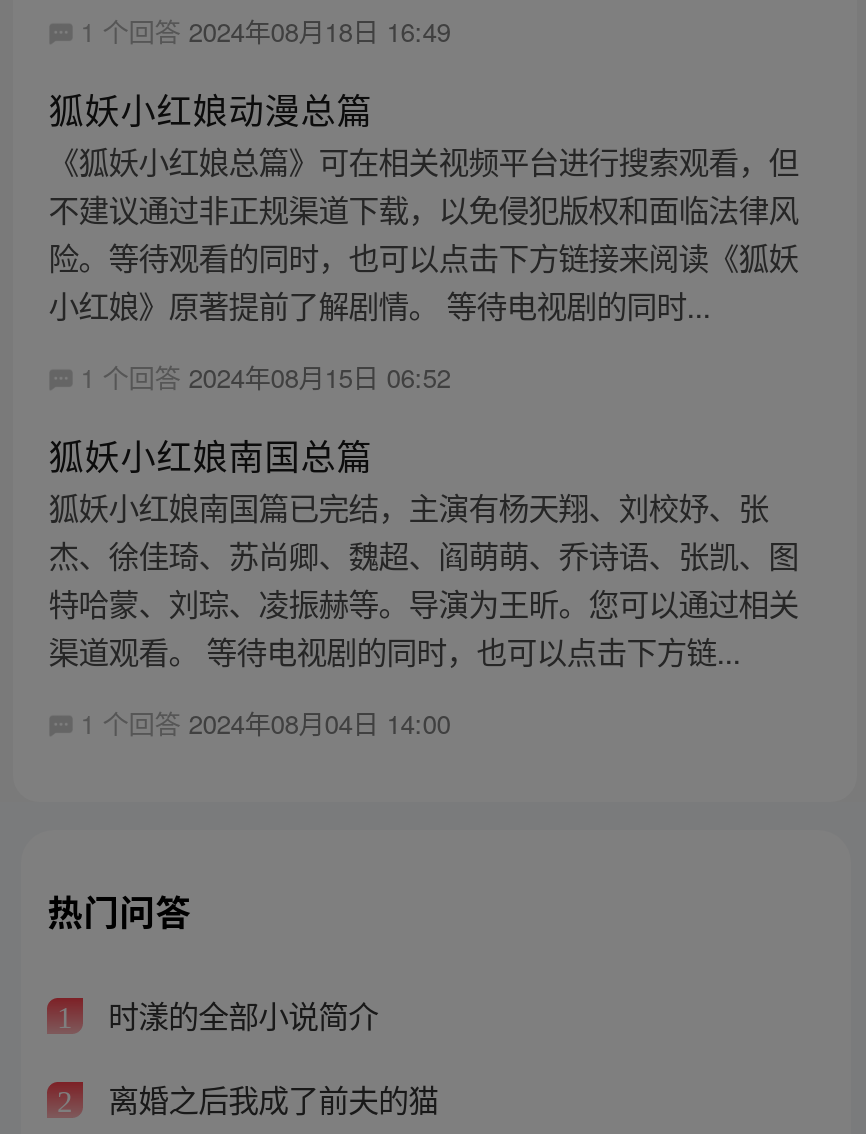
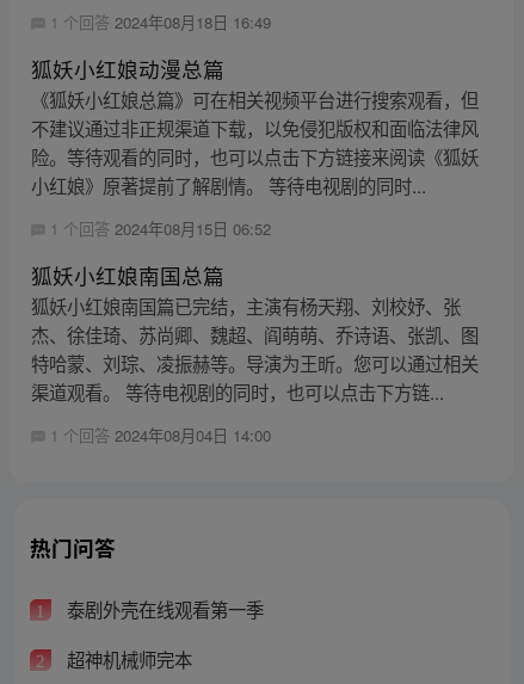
- 时漾的全部小说简介
+ 泰剧外壳在线观看第一季

- 离婚之后我成了前夫的猫
+ 超神机械师完本
